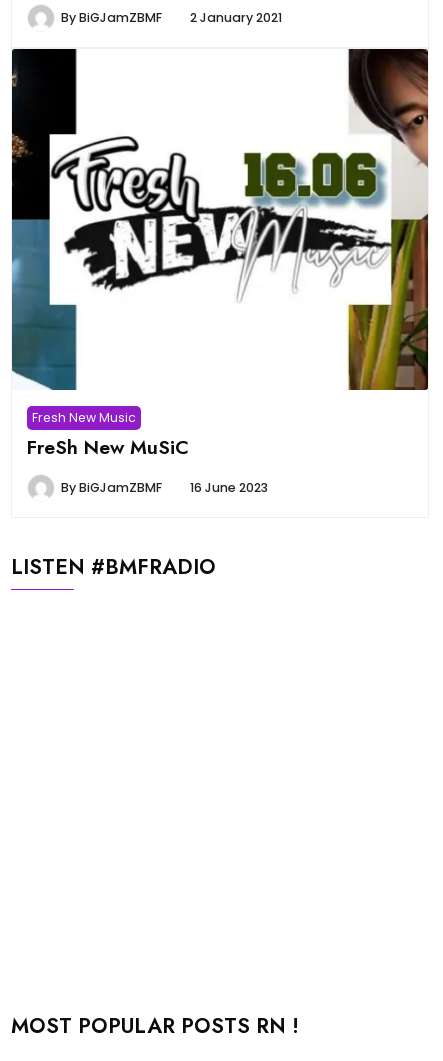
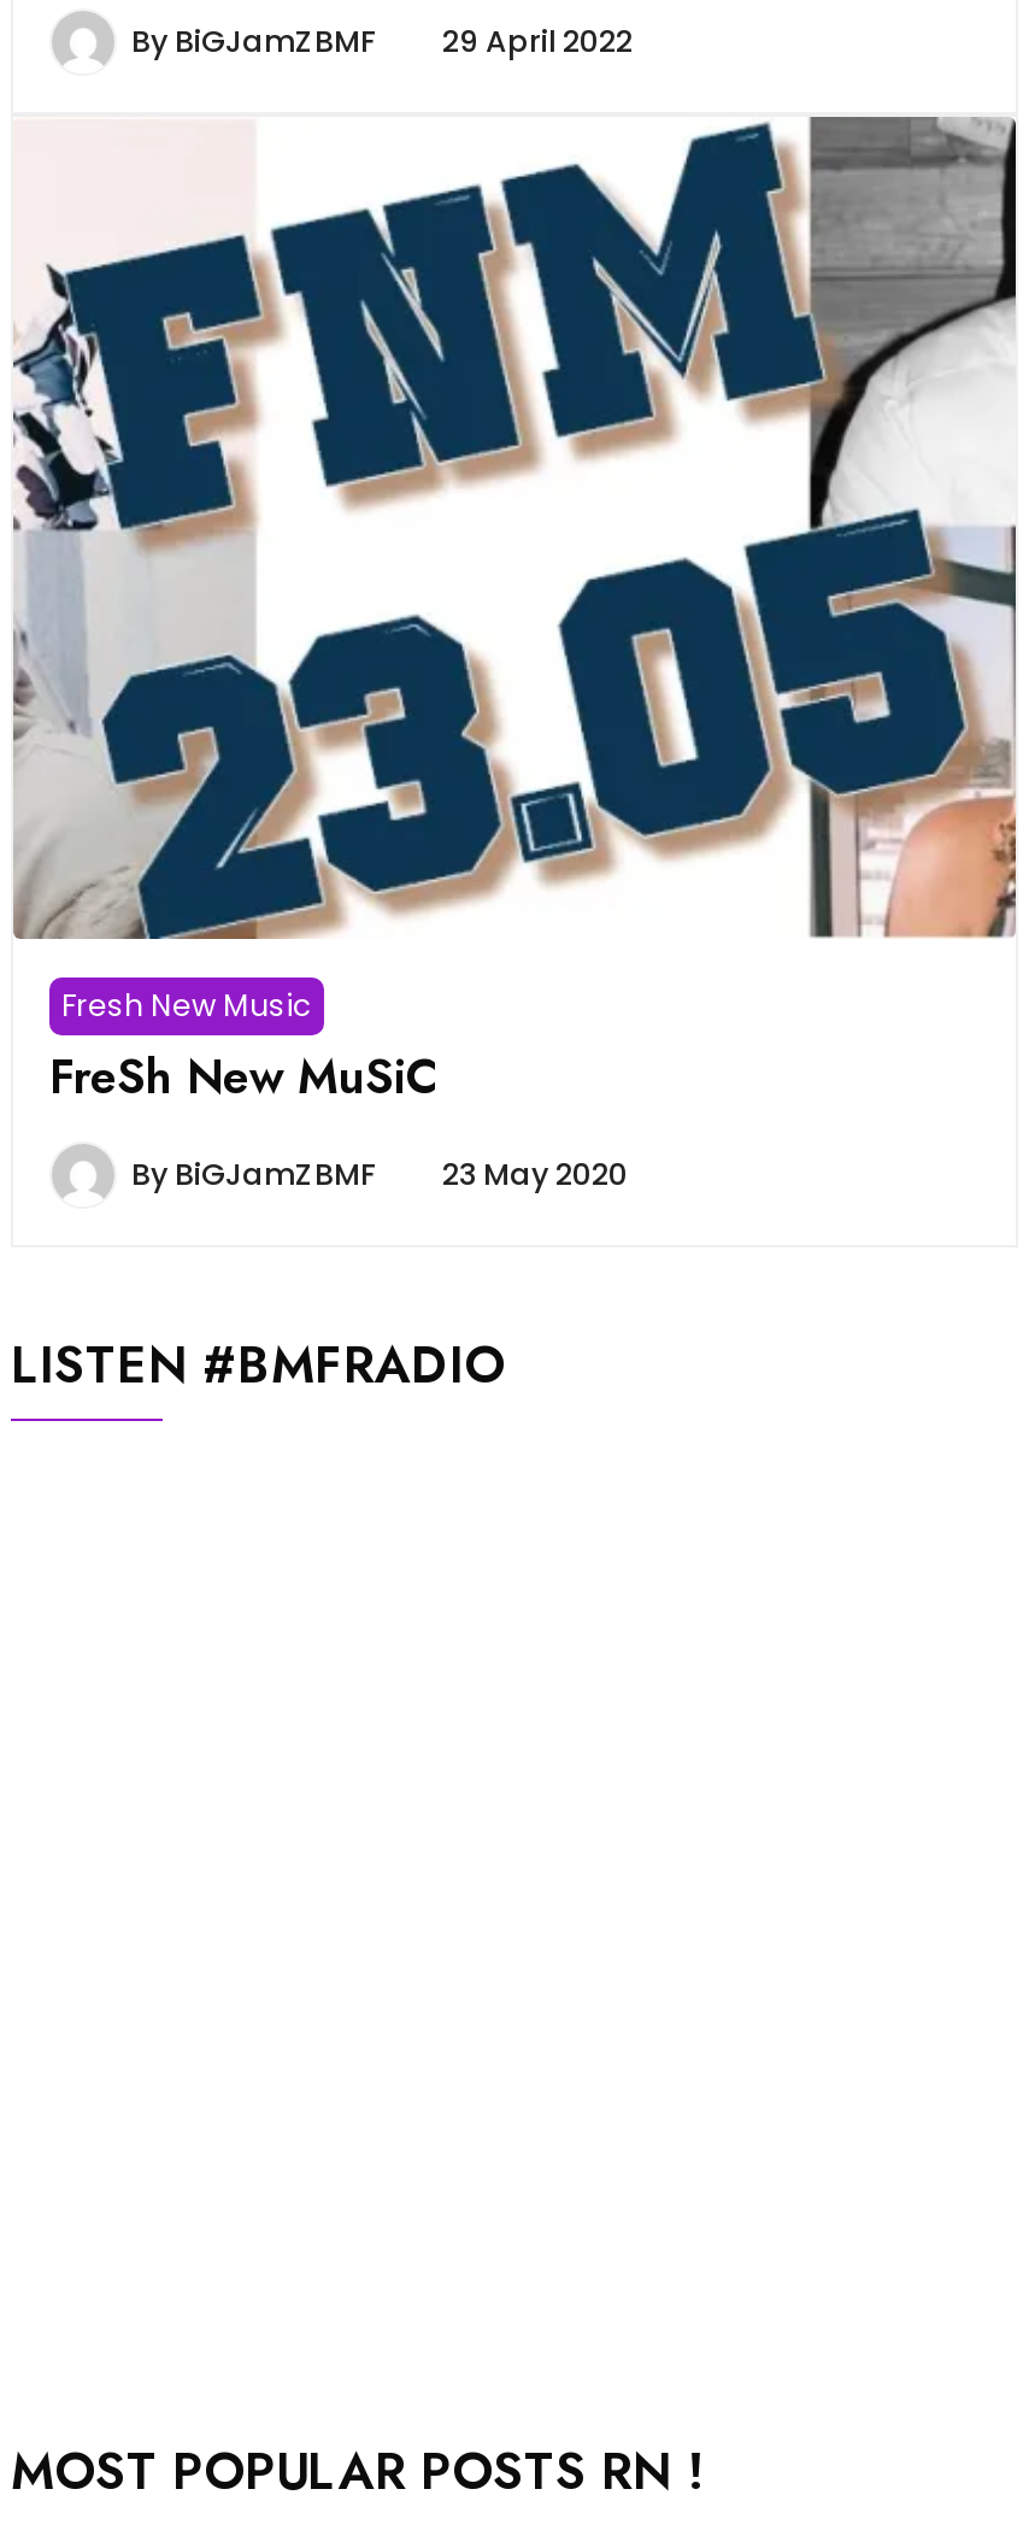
- By BiGJamZBMF 2 January 2021
+ By BiGJamZBMF 29 April 2022

- [image]
+ [image]

- By BiGJamZBMF 16 June 2023
+ By BiGJamZBMF 23 May 2020
